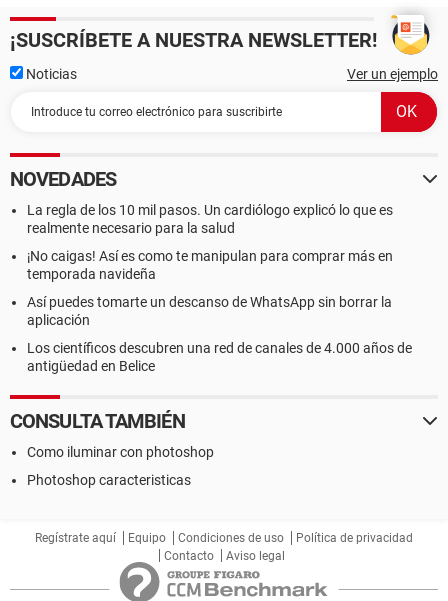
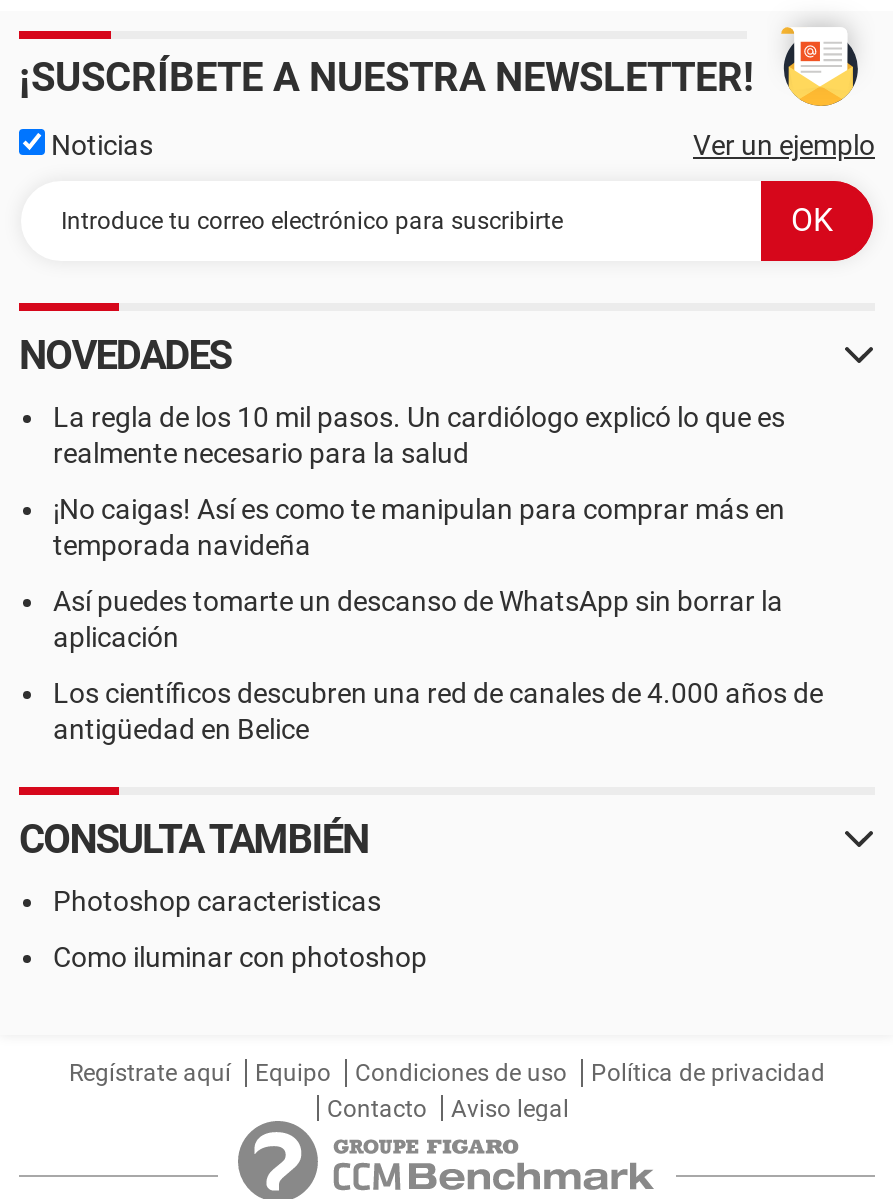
moved down: Como iluminar con photoshop

moved up: Photoshop caracteristicas
